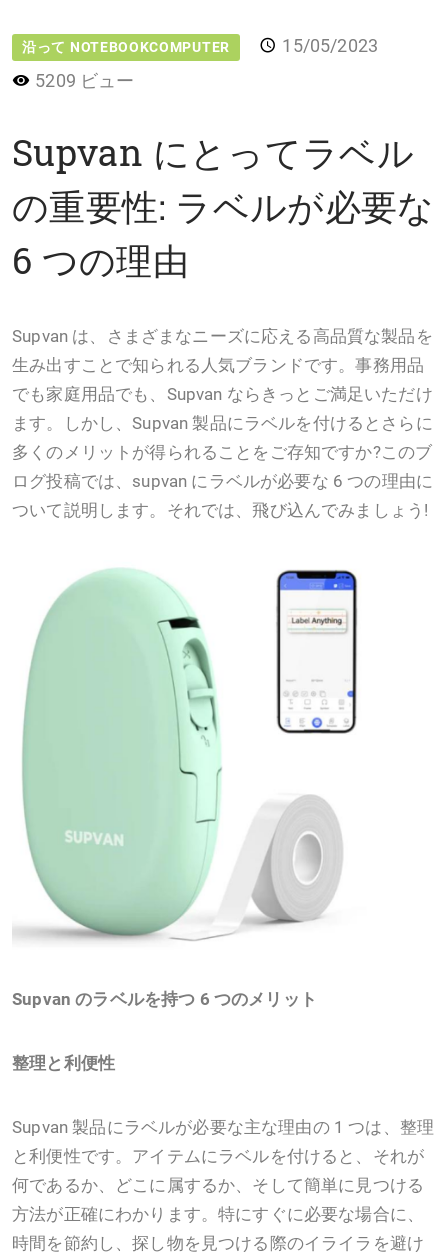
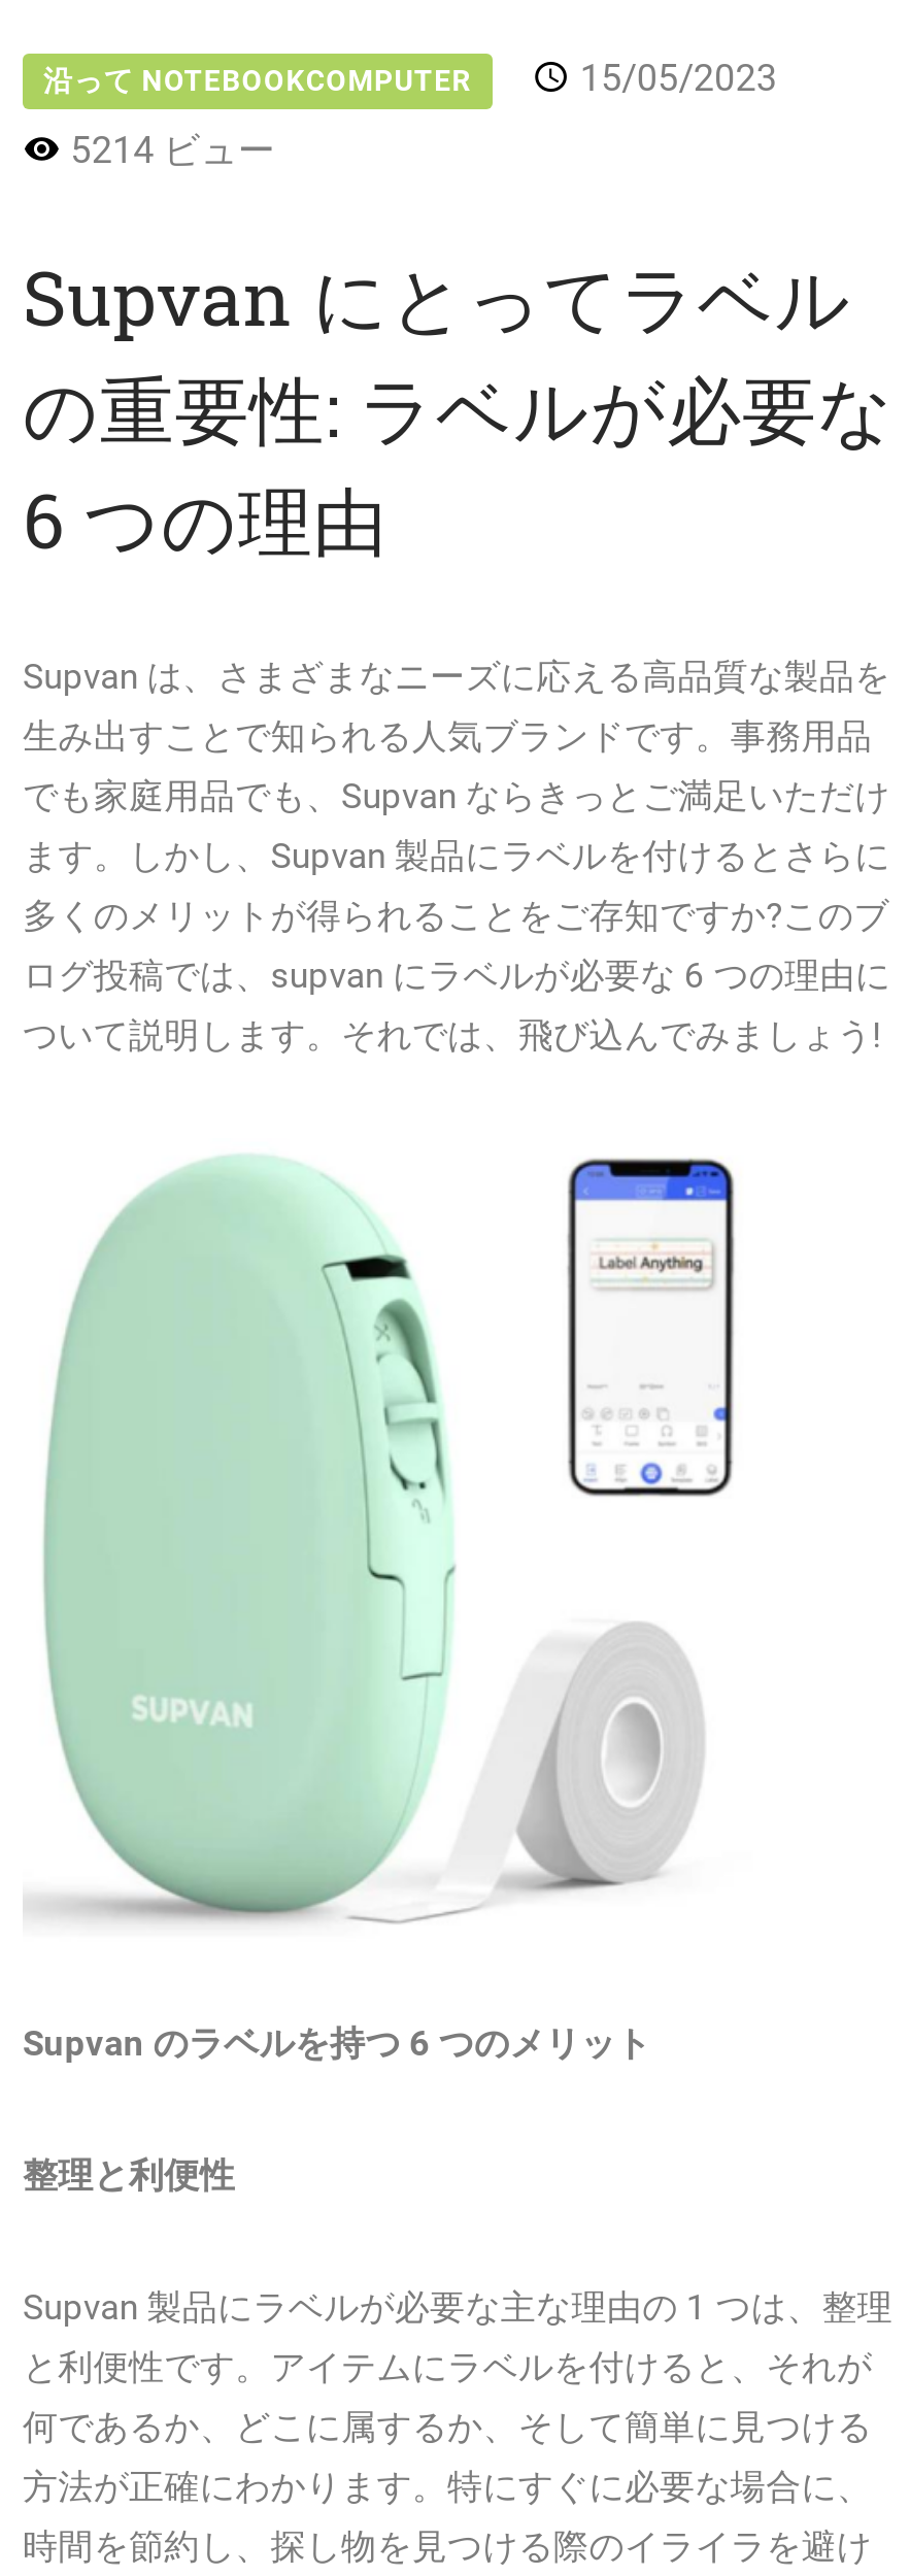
- 5209 ビュー
+ 5214 ビュー
